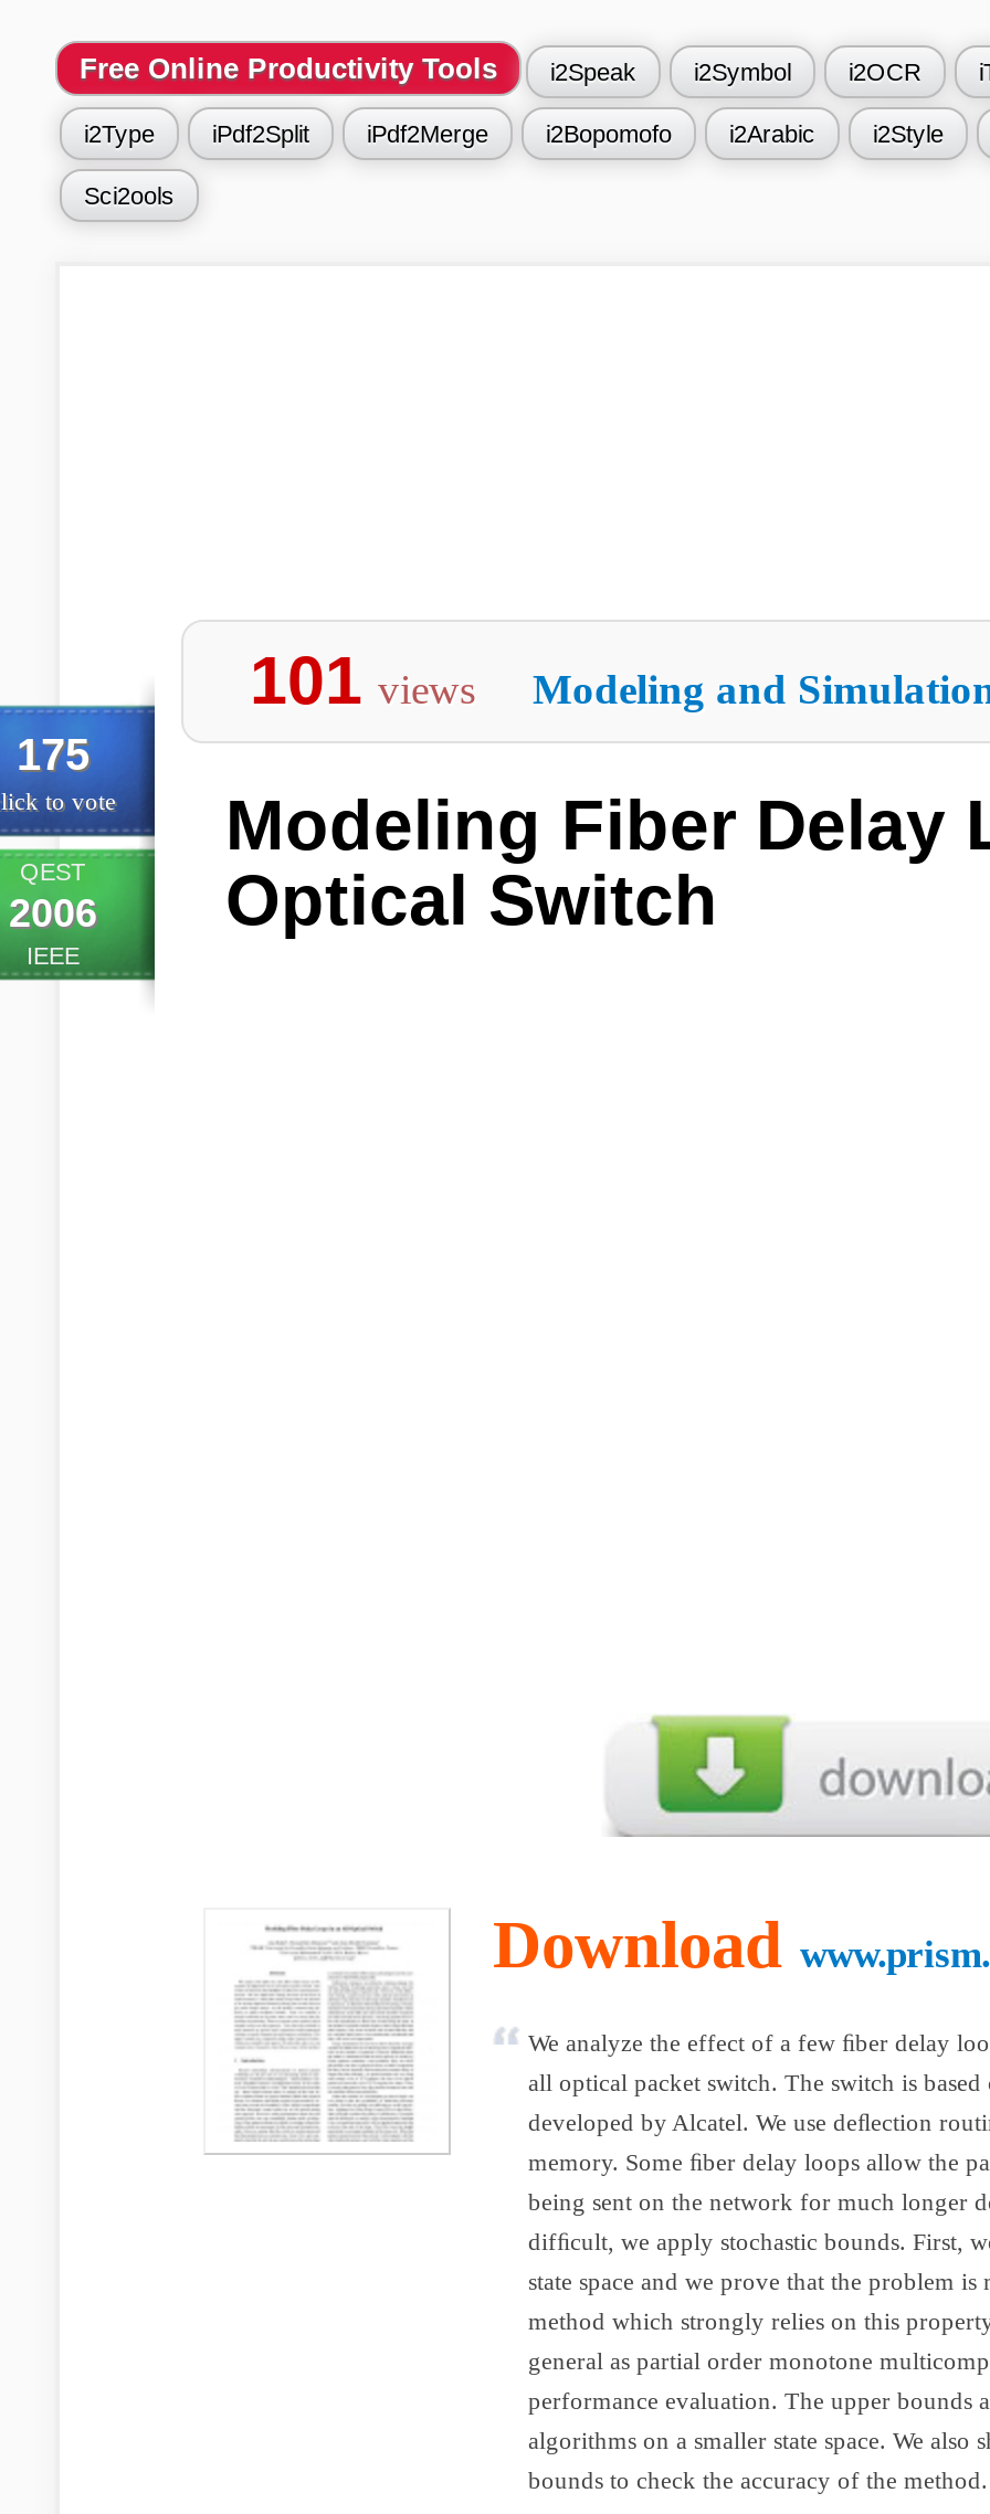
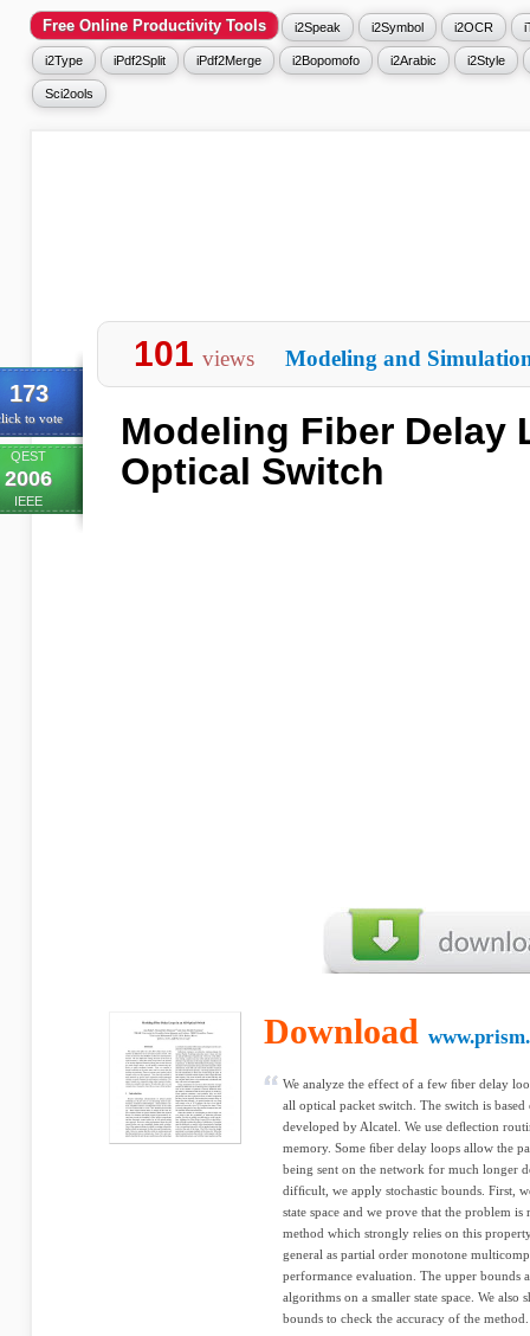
- 175
+ 173
